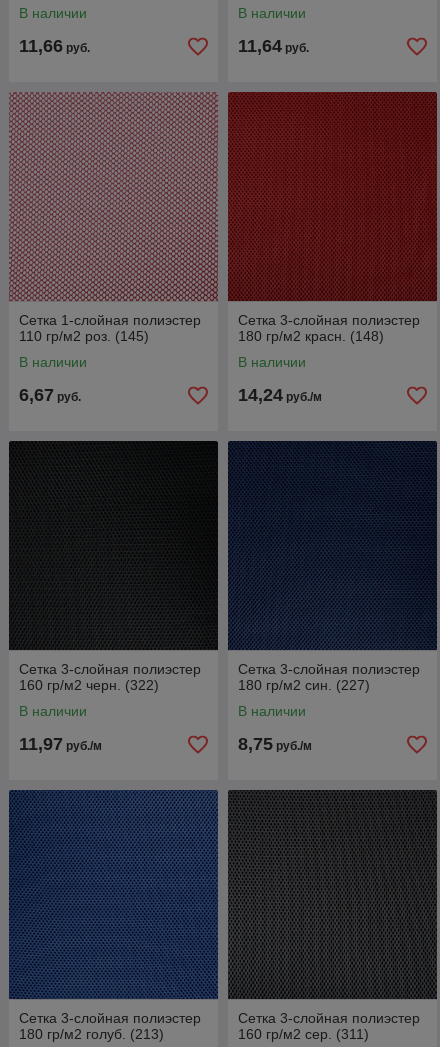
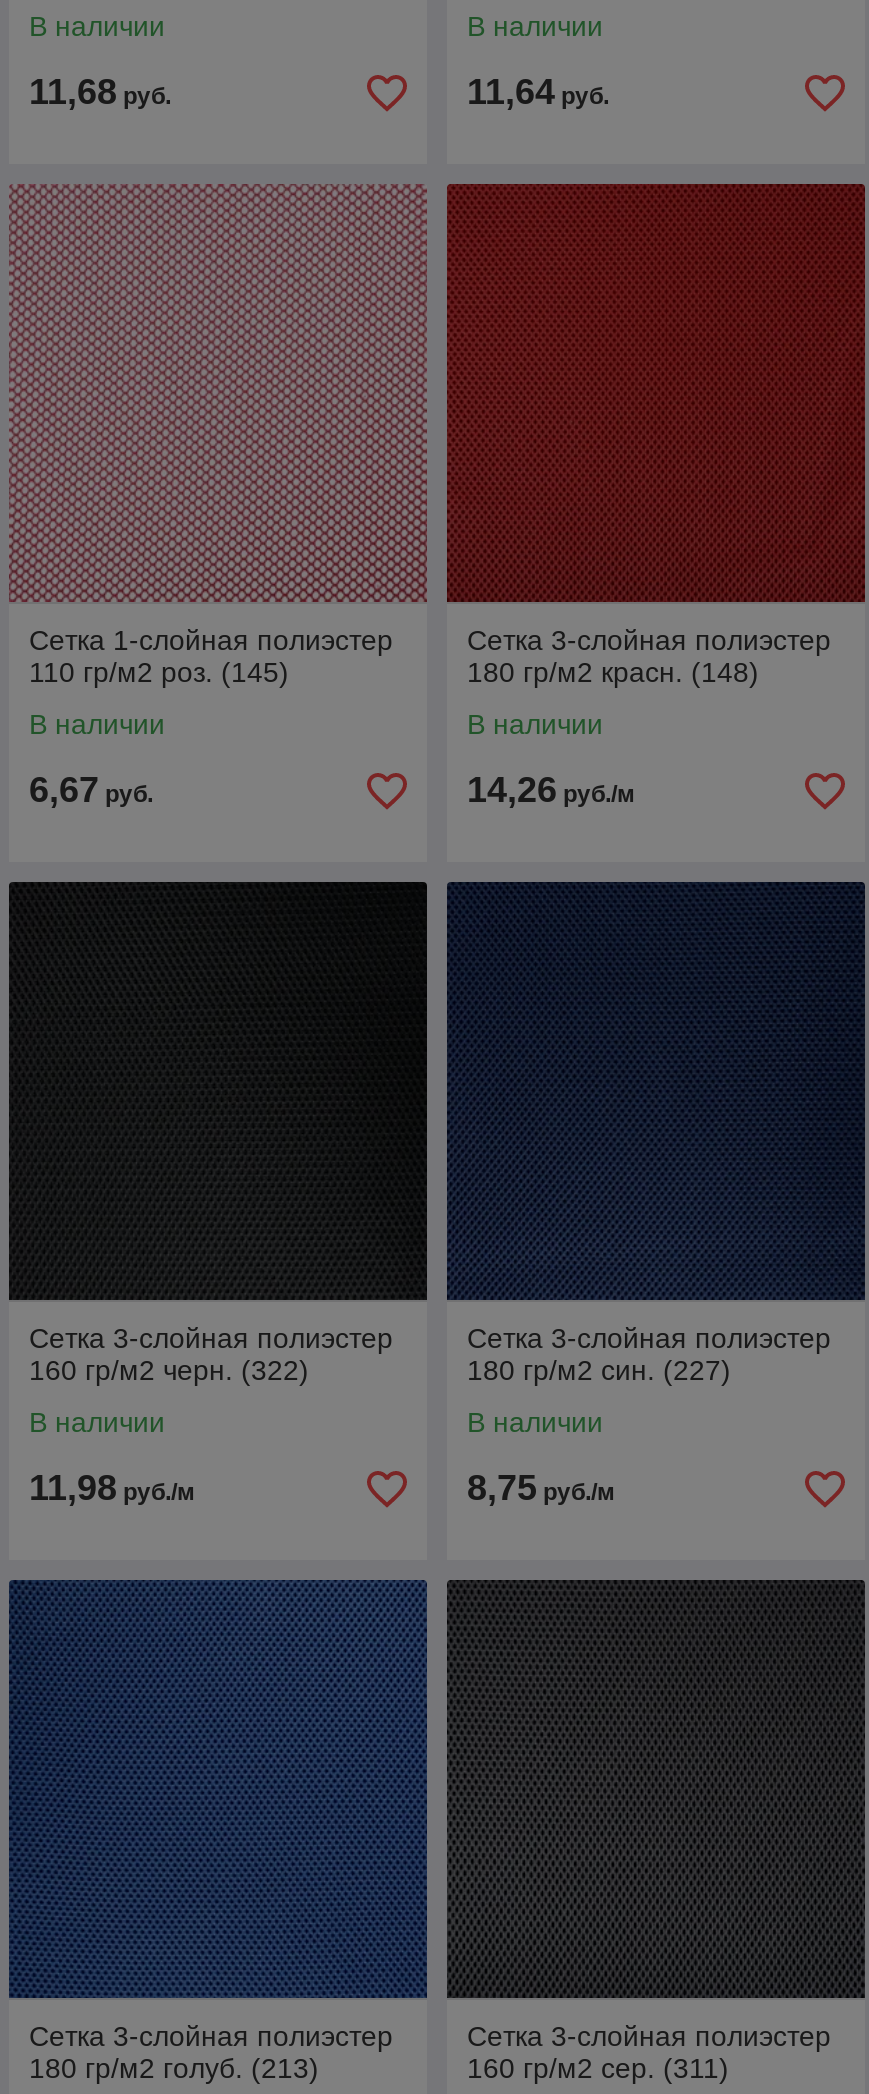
- 11,66 руб.
+ 11,68 руб.

- 14,24 руб./м
+ 14,26 руб./м

- 11,97 руб./м
+ 11,98 руб./м
